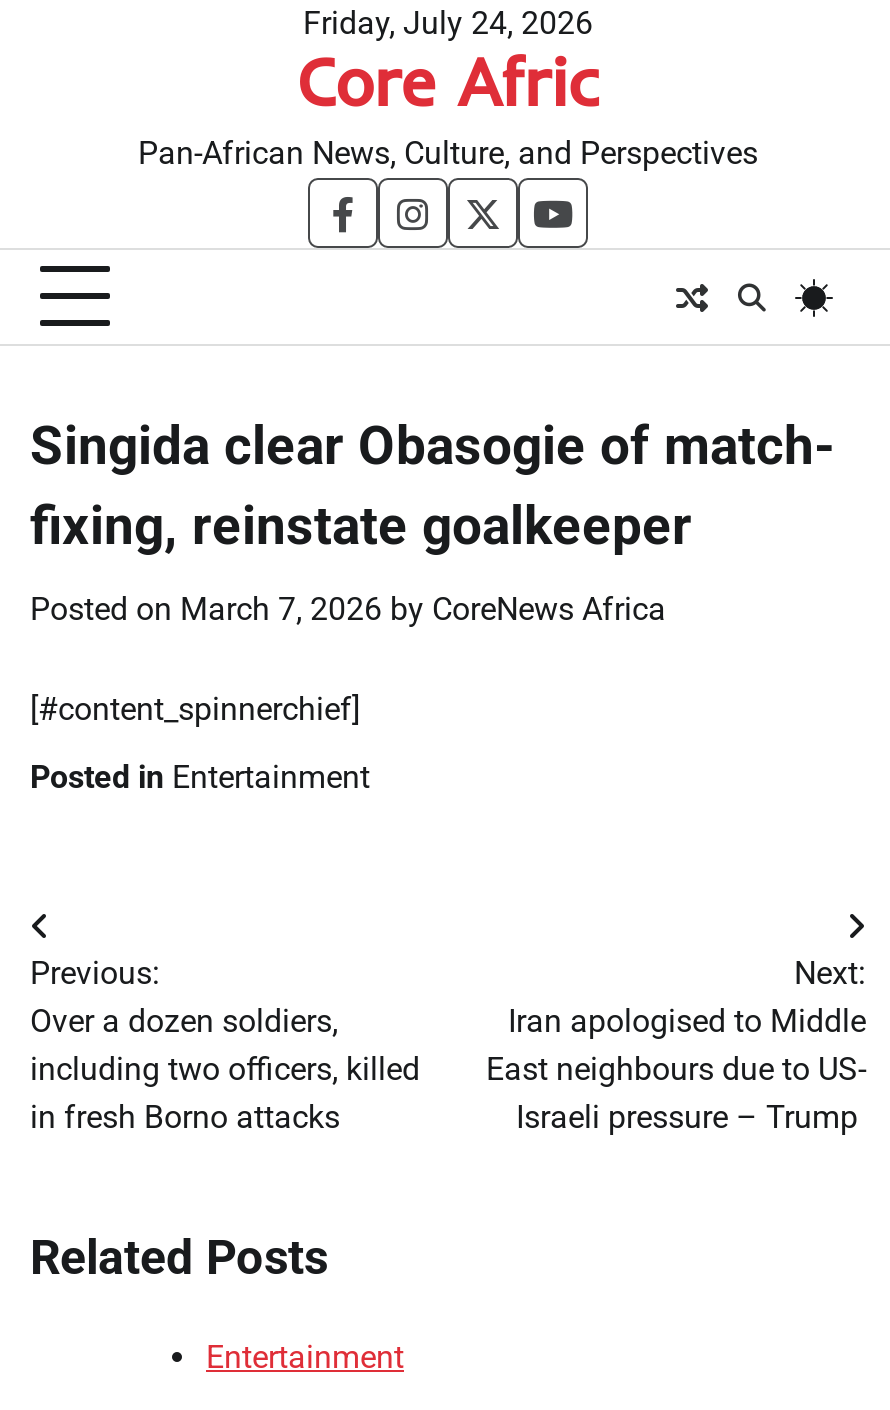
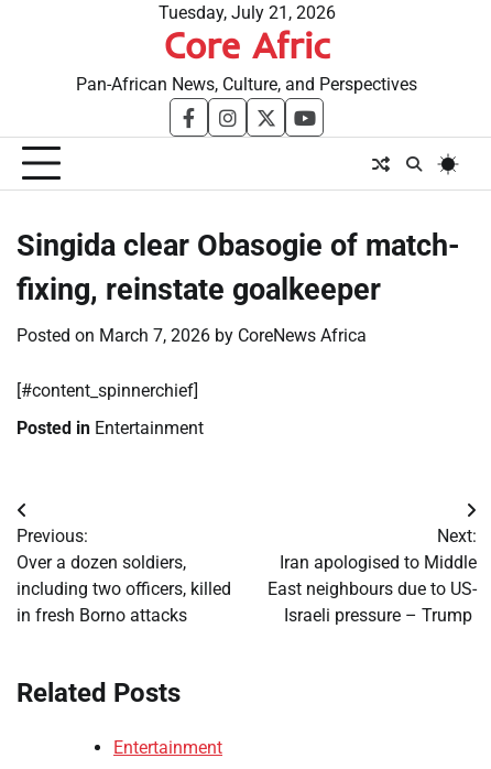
- Friday, July 24, 2026
+ Tuesday, July 21, 2026
